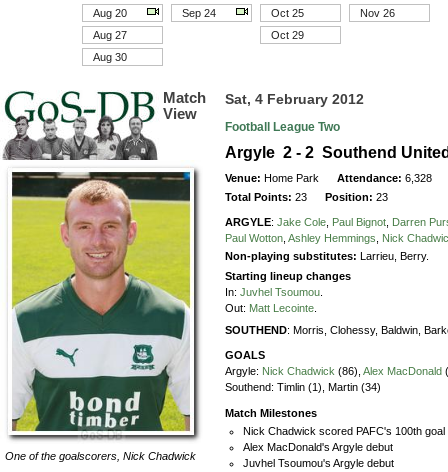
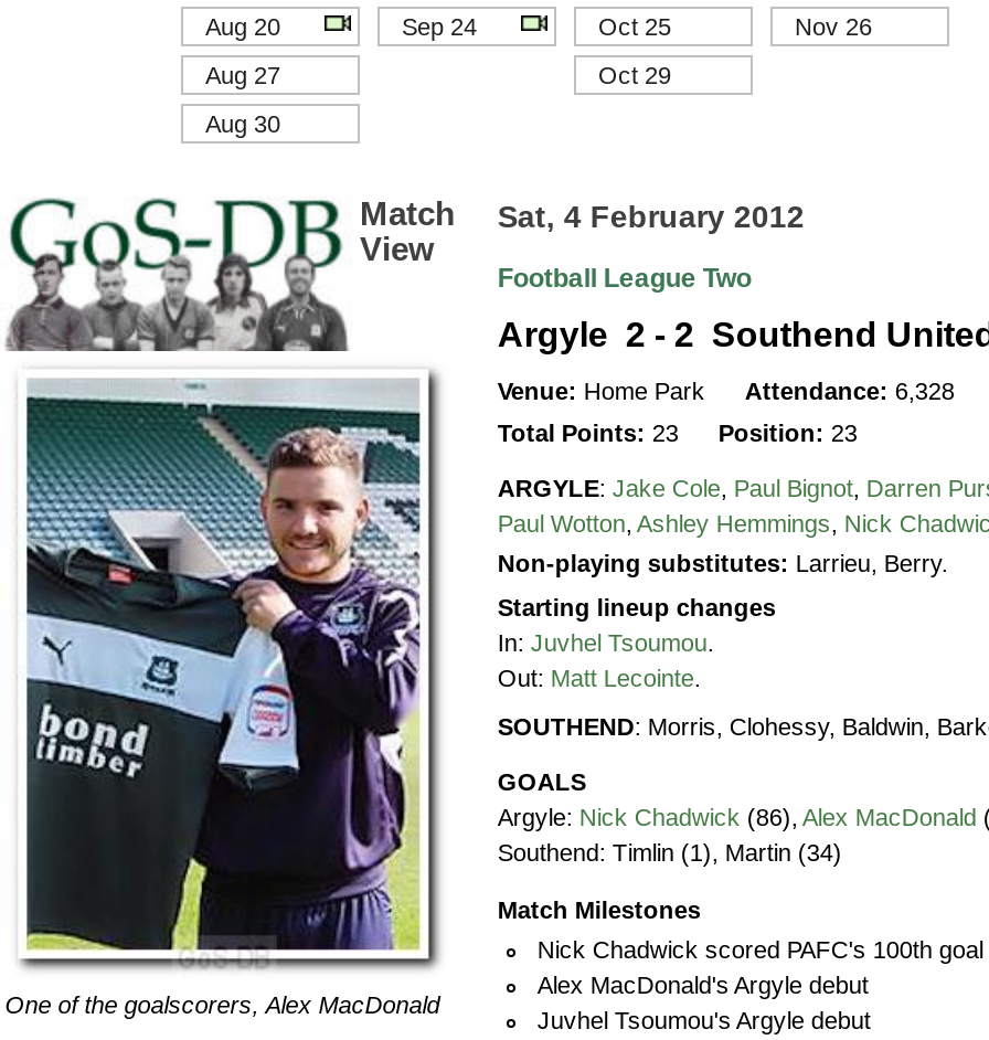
- [image]
- One of the goalscorers, Nick Chadwick
+ [image]
+ One of the goalscorers, Alex MacDonald
